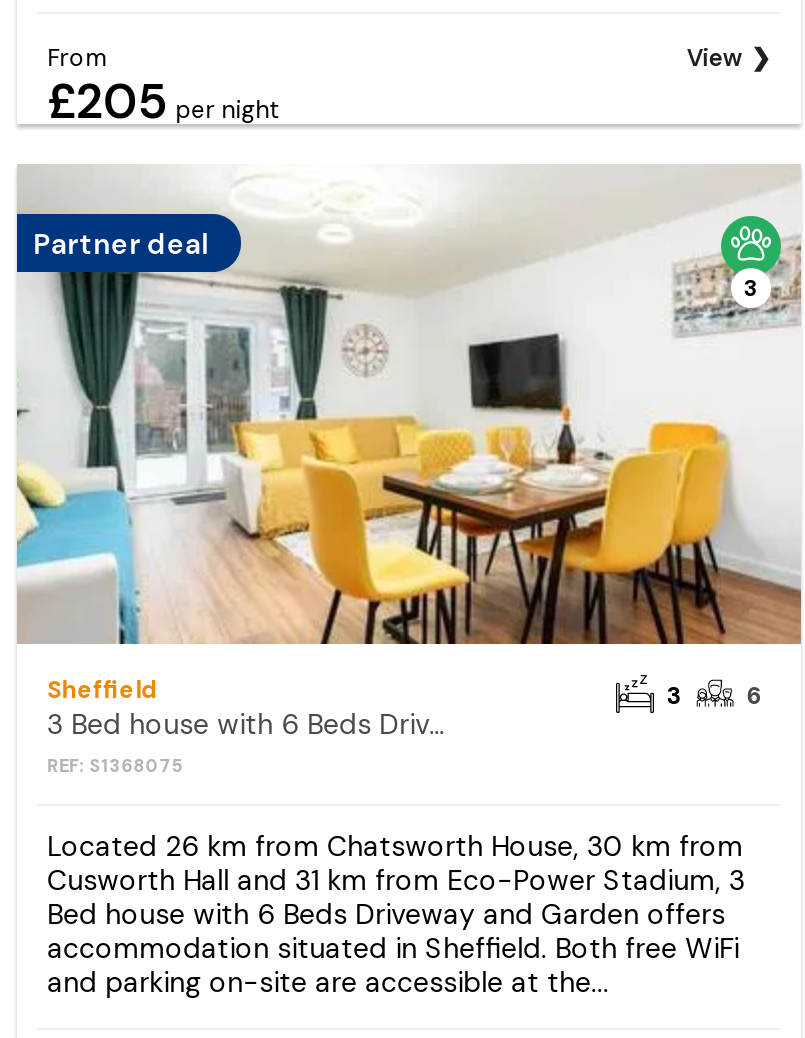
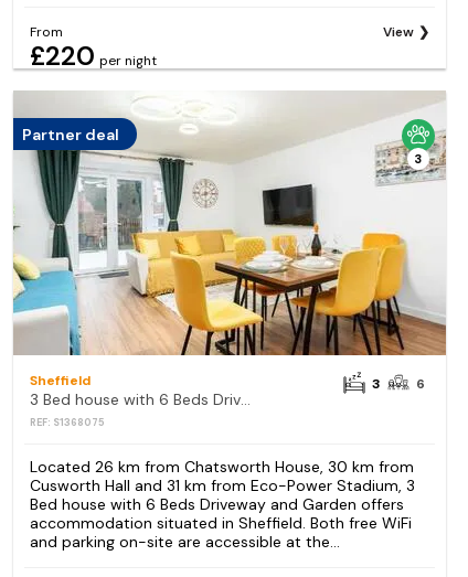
- £205 per night
+ £220 per night
